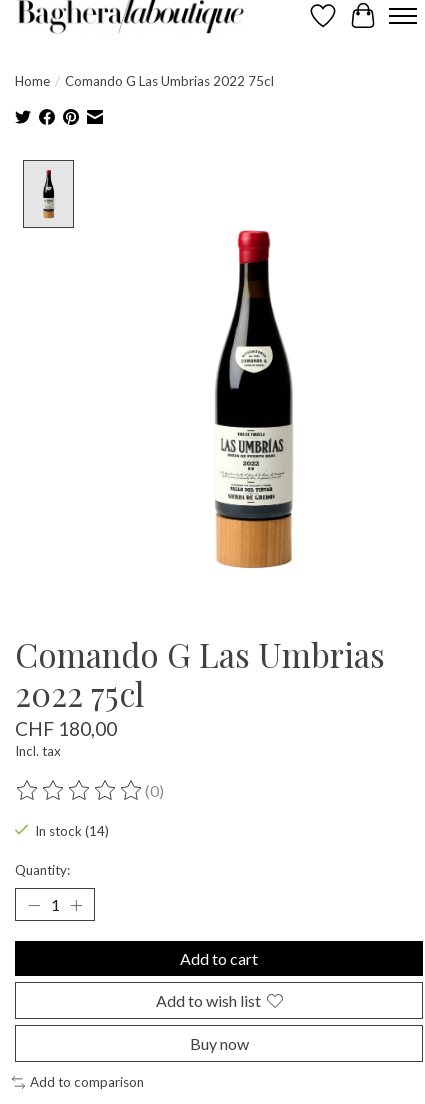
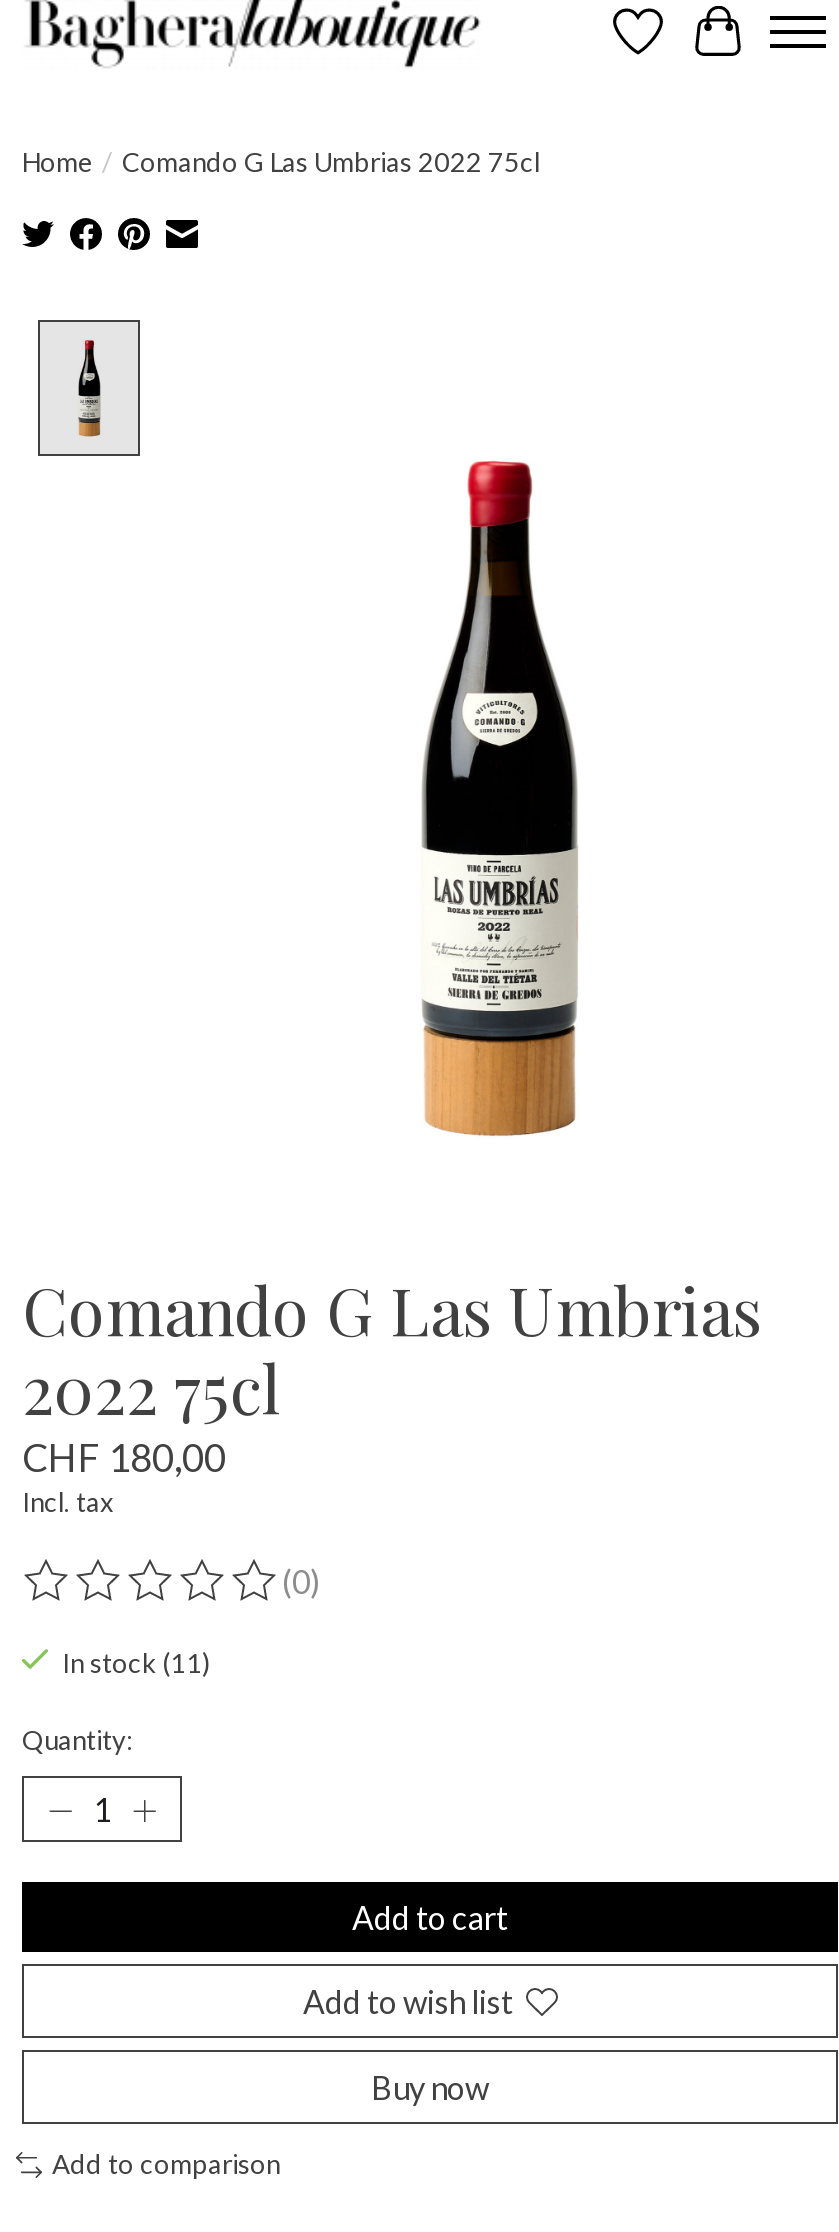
- In stock (14)
+ In stock (11)
